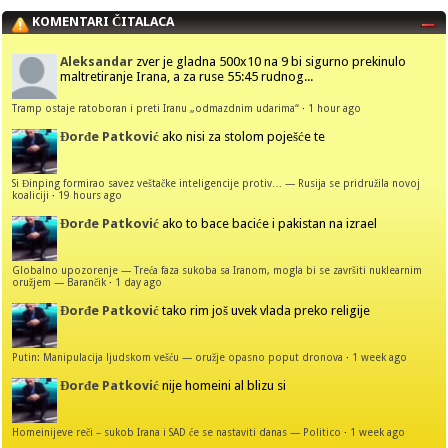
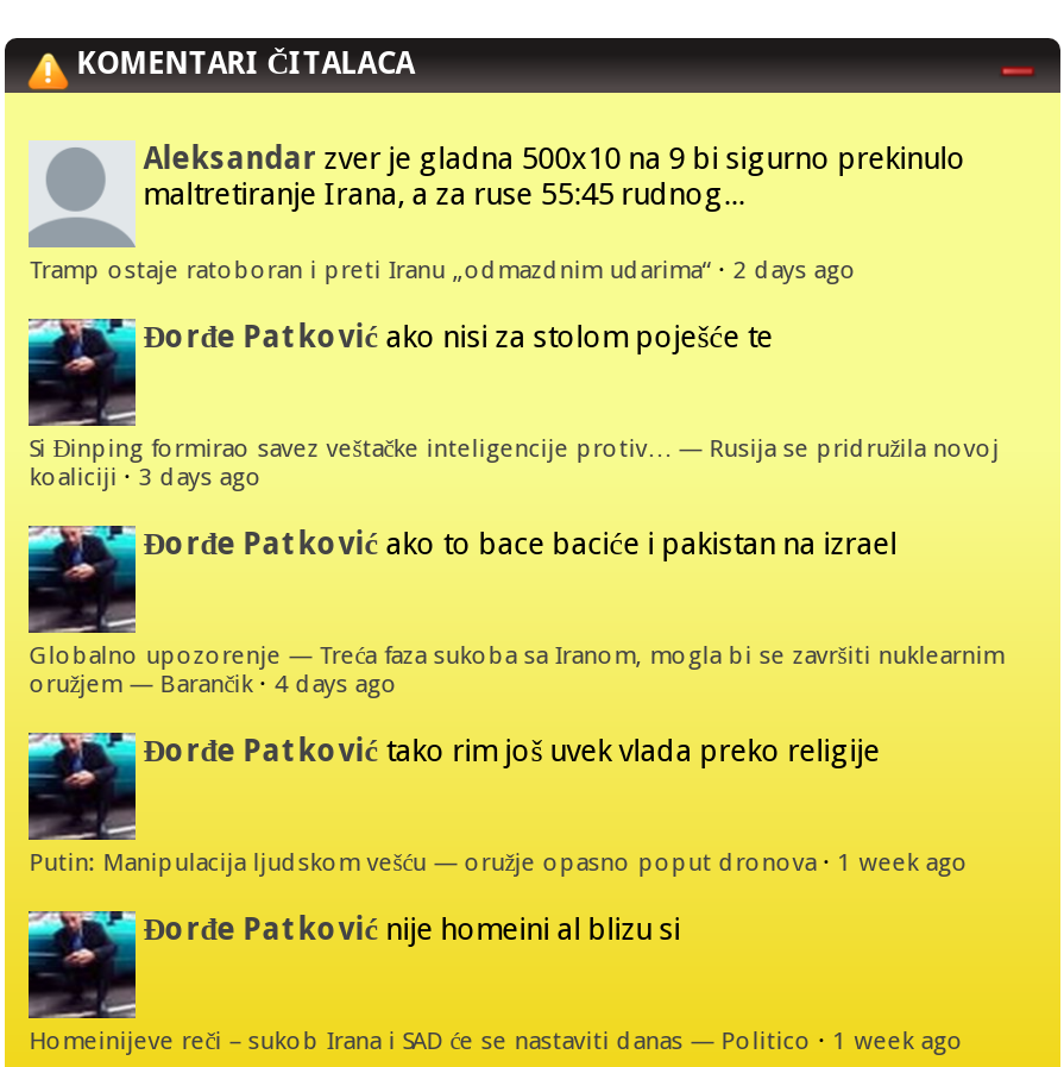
- Tramp ostaje ratoboran i preti Iranu „odmazdnim udarima“· 1 hour ago
+ Tramp ostaje ratoboran i preti Iranu „odmazdnim udarima“· 2 days ago

- koaliciji ·19 hours ago
+ koaliciji ·3 days ago

- oružjem — Barančik · 1 day ago
+ oružjem — Barančik · 4 days ago
